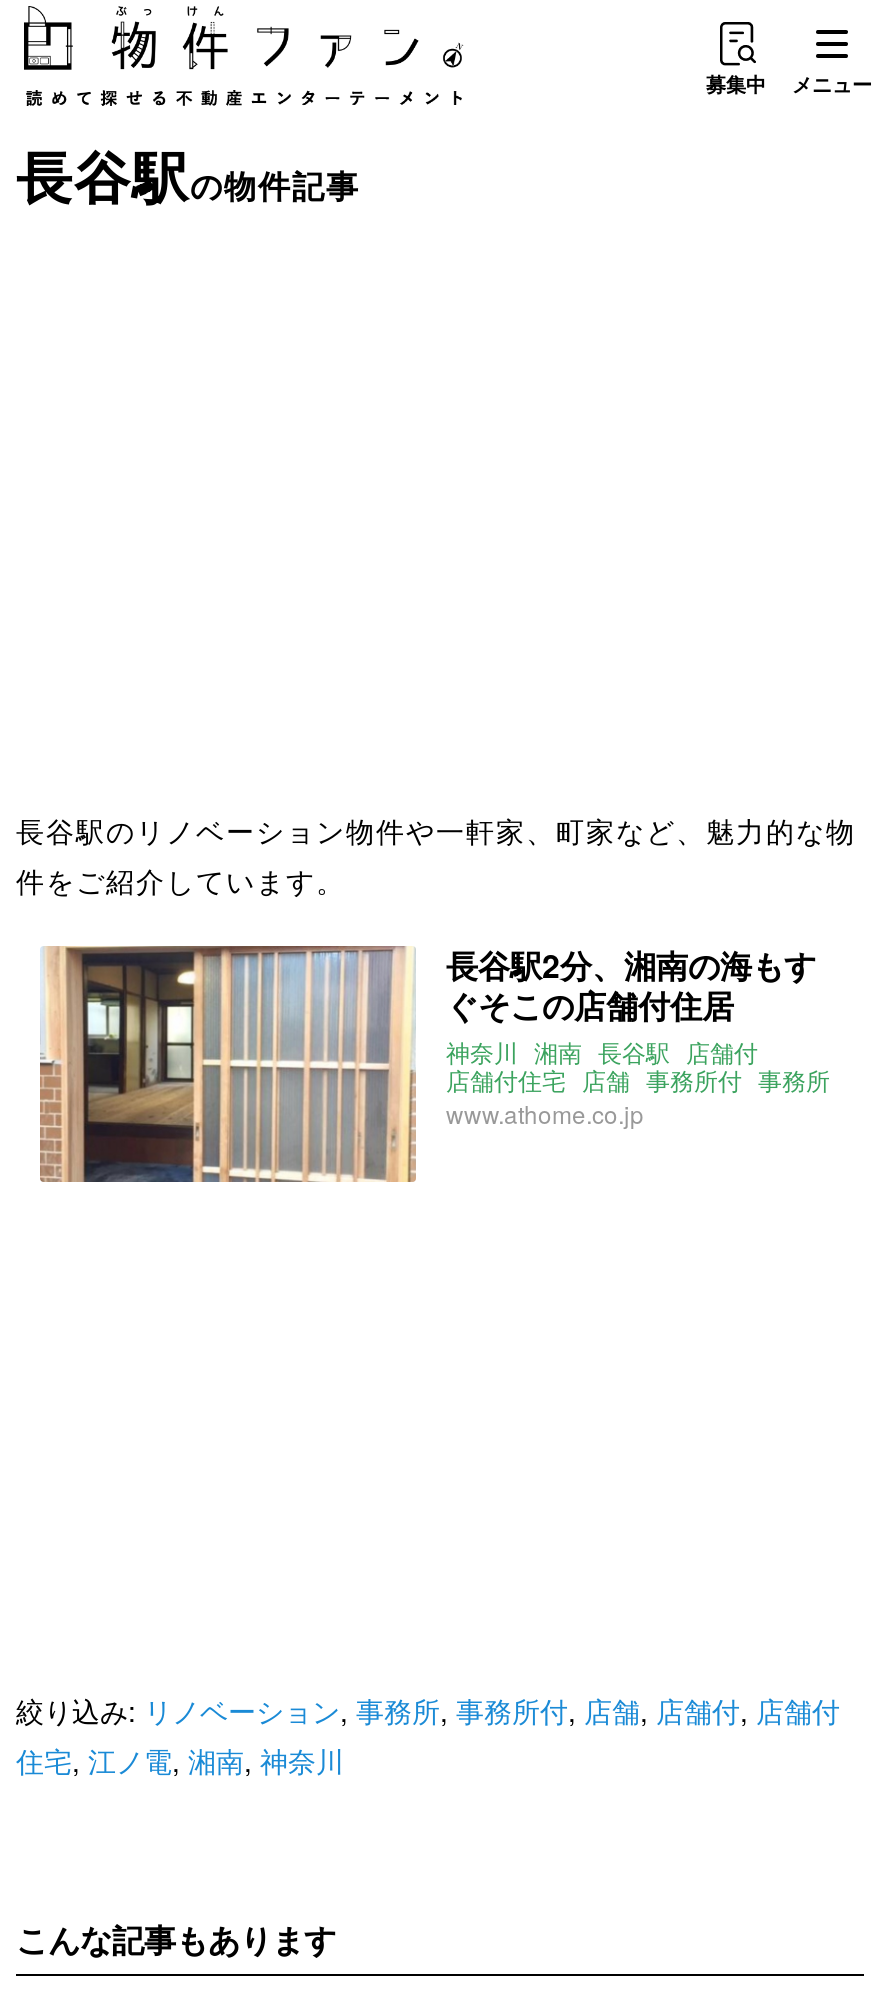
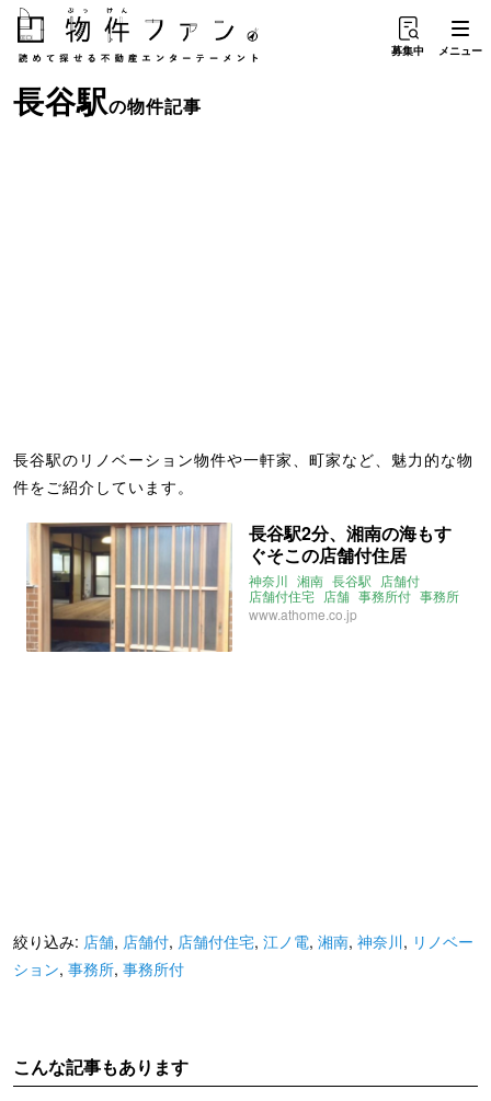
- 絞り込み:リノベーション,事務所,事務所付,店舗,店舗付,店舗付
- 住宅,江ノ電,湘南,神奈川
+ 絞り込み:店舗,店舗付,店舗付住宅,江ノ電,湘南,神奈川,リノベー
+ ション,事務所,事務所付
